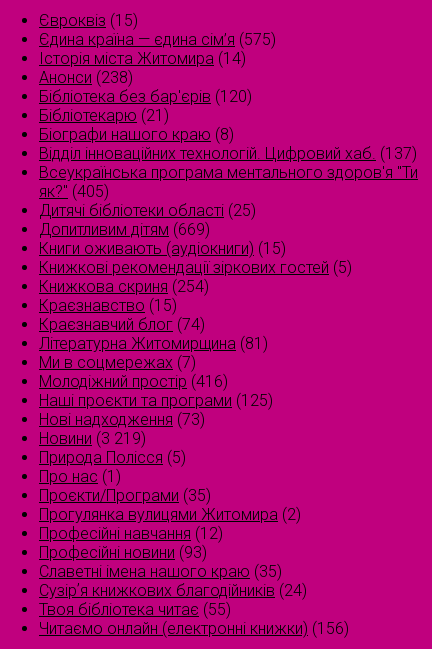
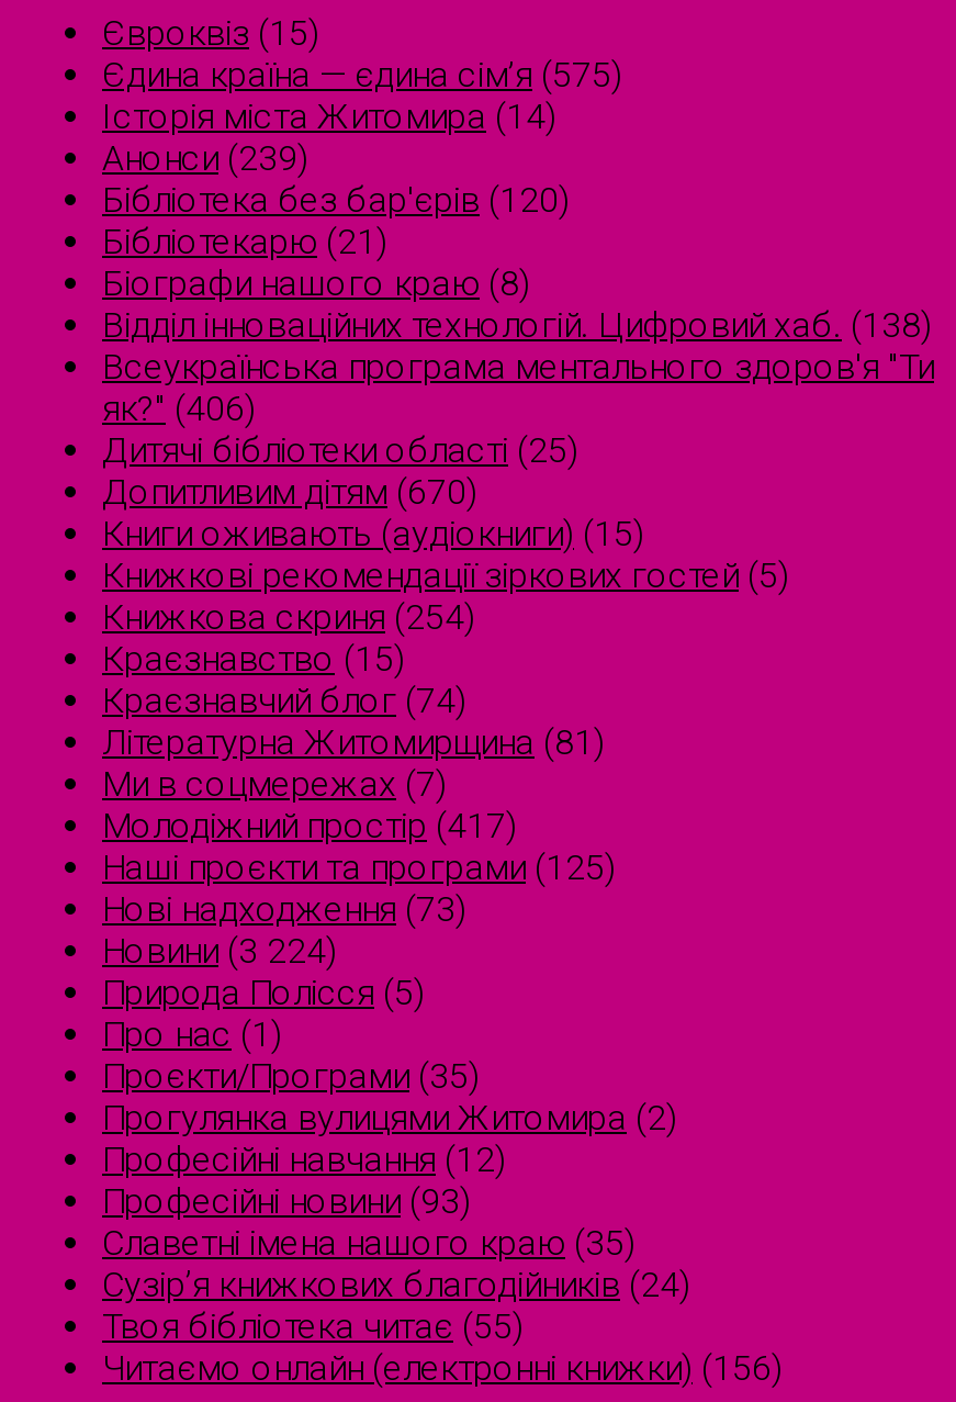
- Анонси (238)
+ Анонси (239)

- Відділ інноваційних технологій. Цифровий хаб. (137)
+ Відділ інноваційних технологій. Цифровий хаб. (138)

- як?" (405)
+ як?" (406)

- Допитливим дітям (669)
+ Допитливим дітям (670)

- Молодіжний простір (416)
+ Молодіжний простір (417)

- Новини (3 219)
+ Новини (3 224)
